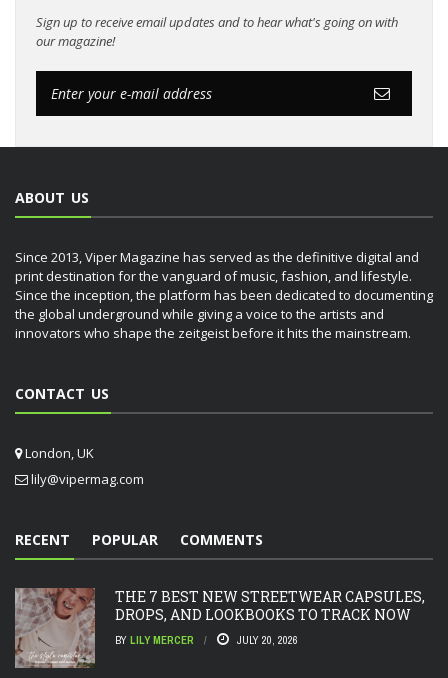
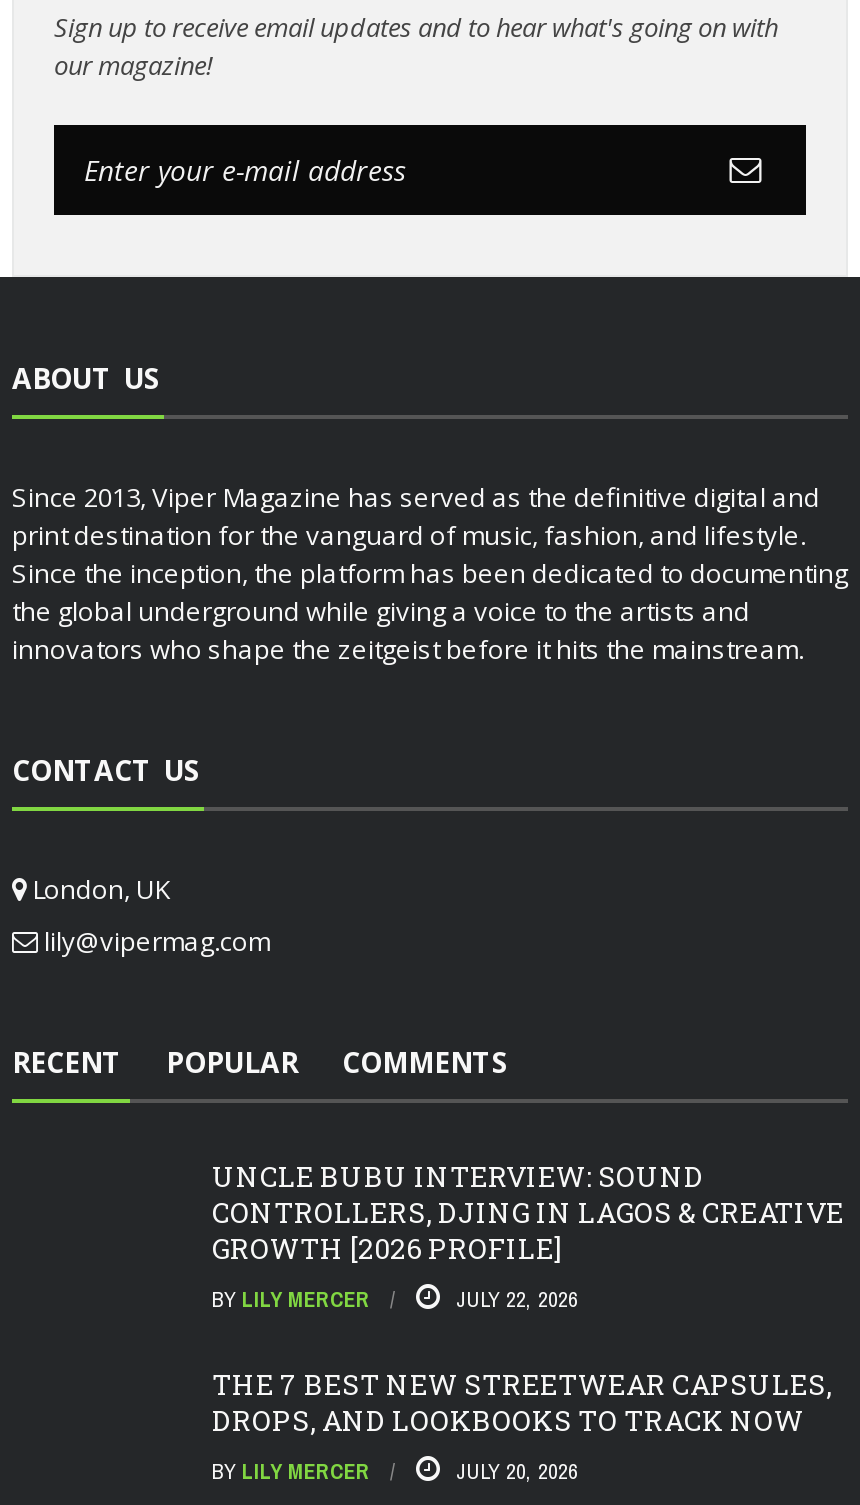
+ UNCLE BUBU INTERVIEW: SOUND
+ CONTROLLERS, DJING IN LAGOS & CREATIVE
+ GROWTH [2026 PROFILE]
+ BY LILY MERCER
+ JULY 22, 2026

- [image]
